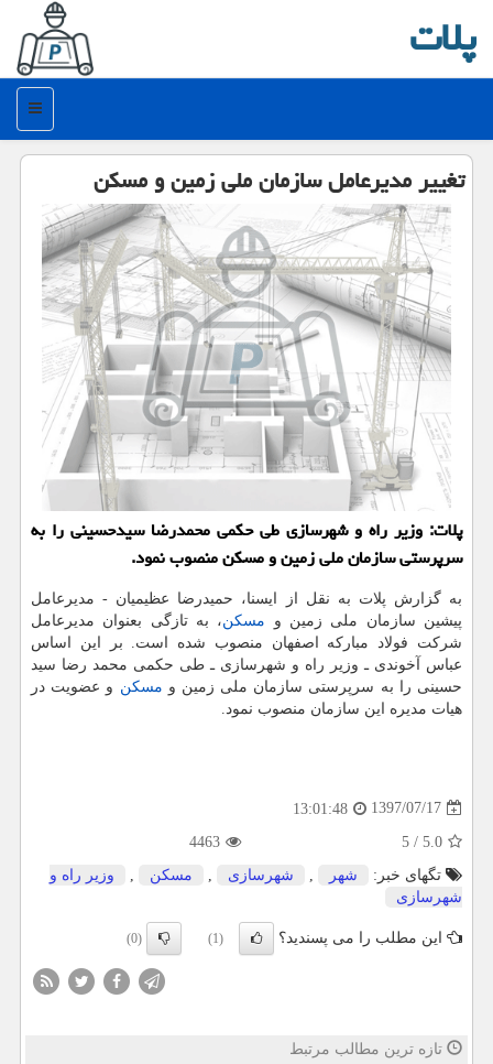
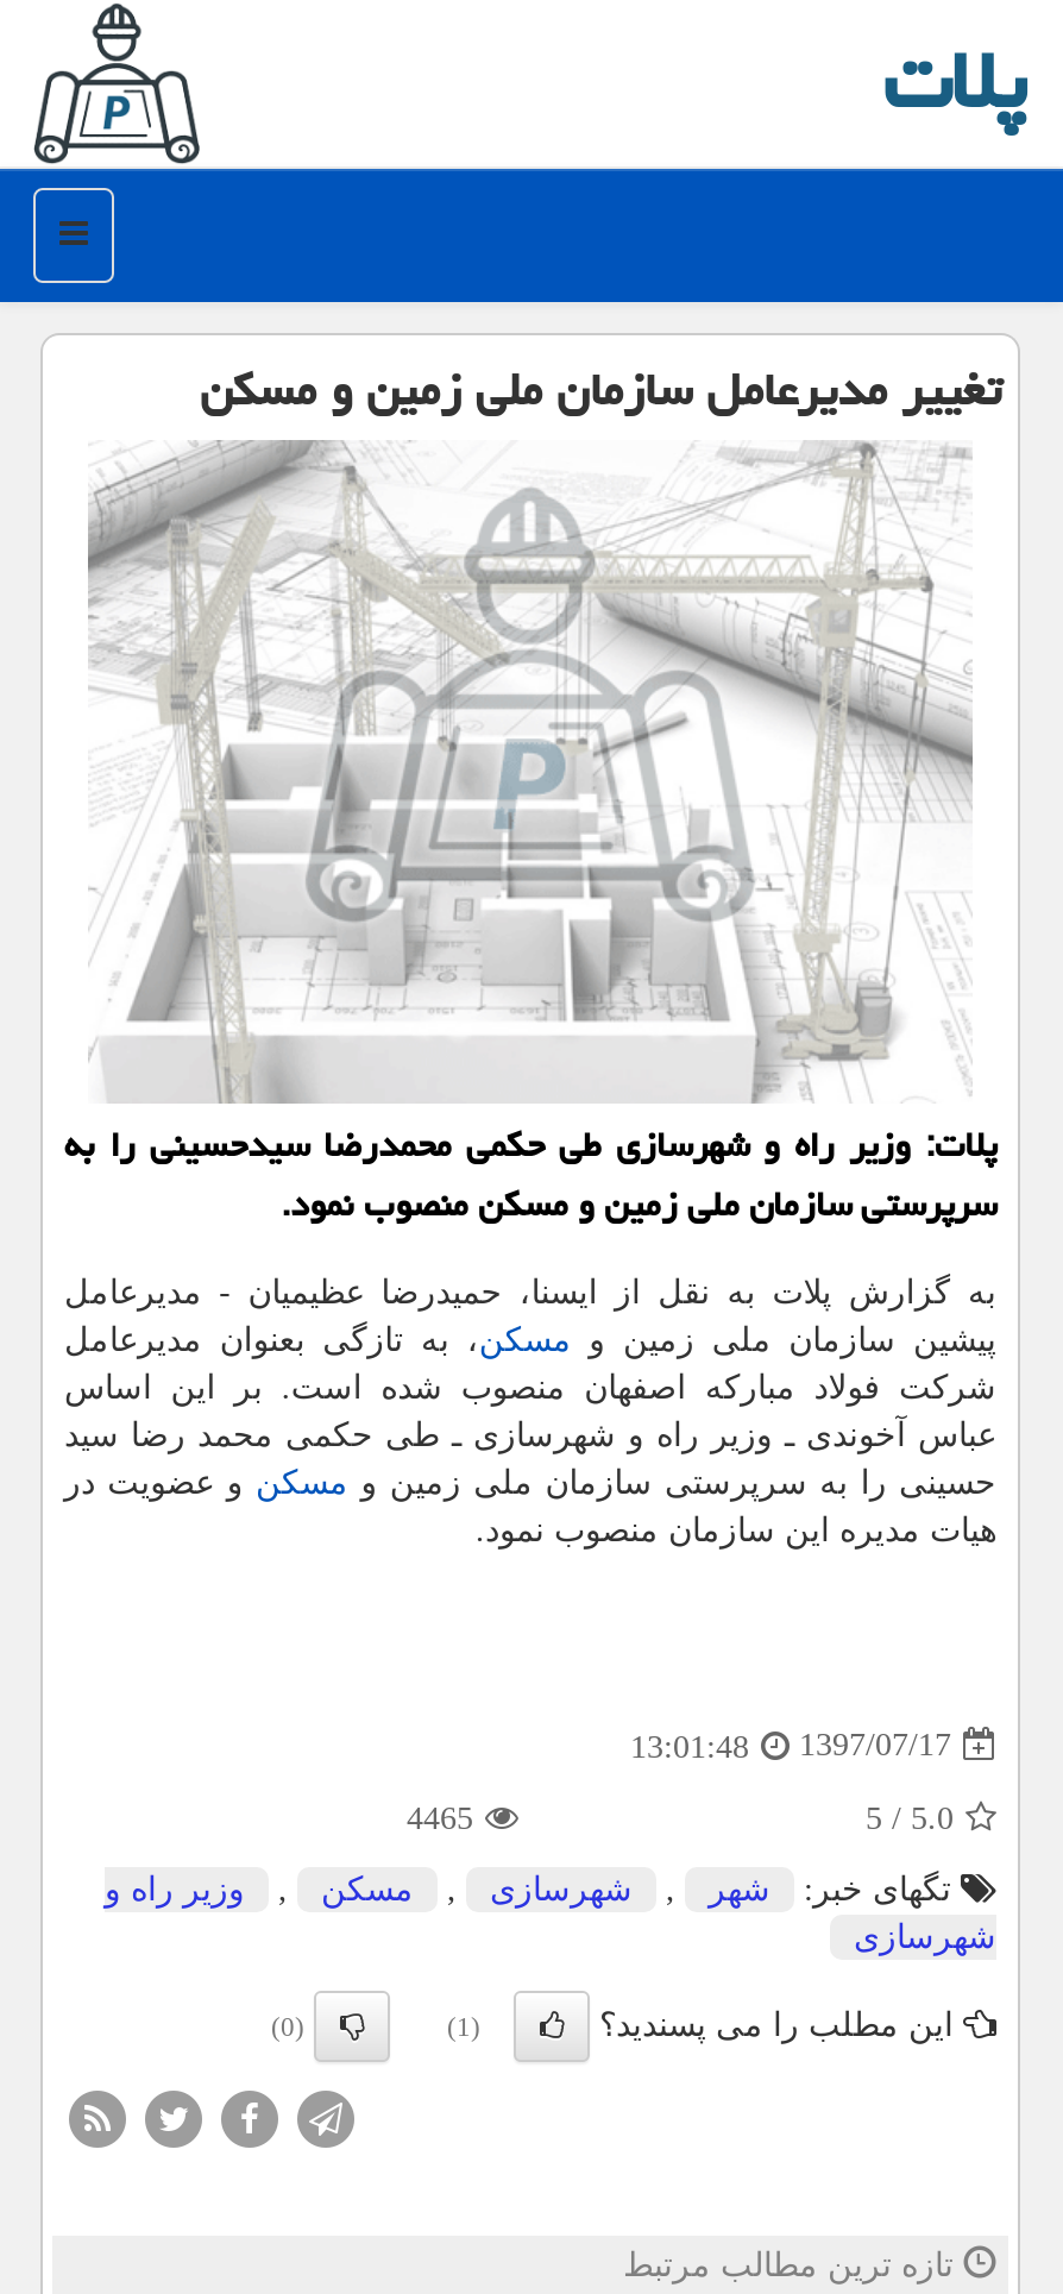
- 4463
+ 4465
